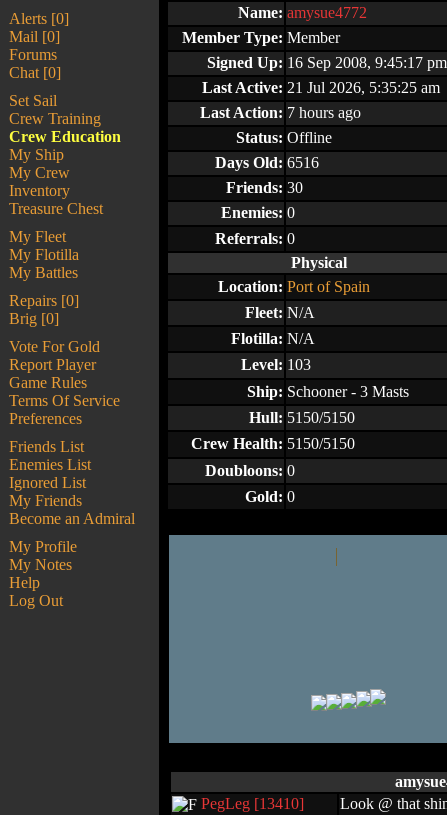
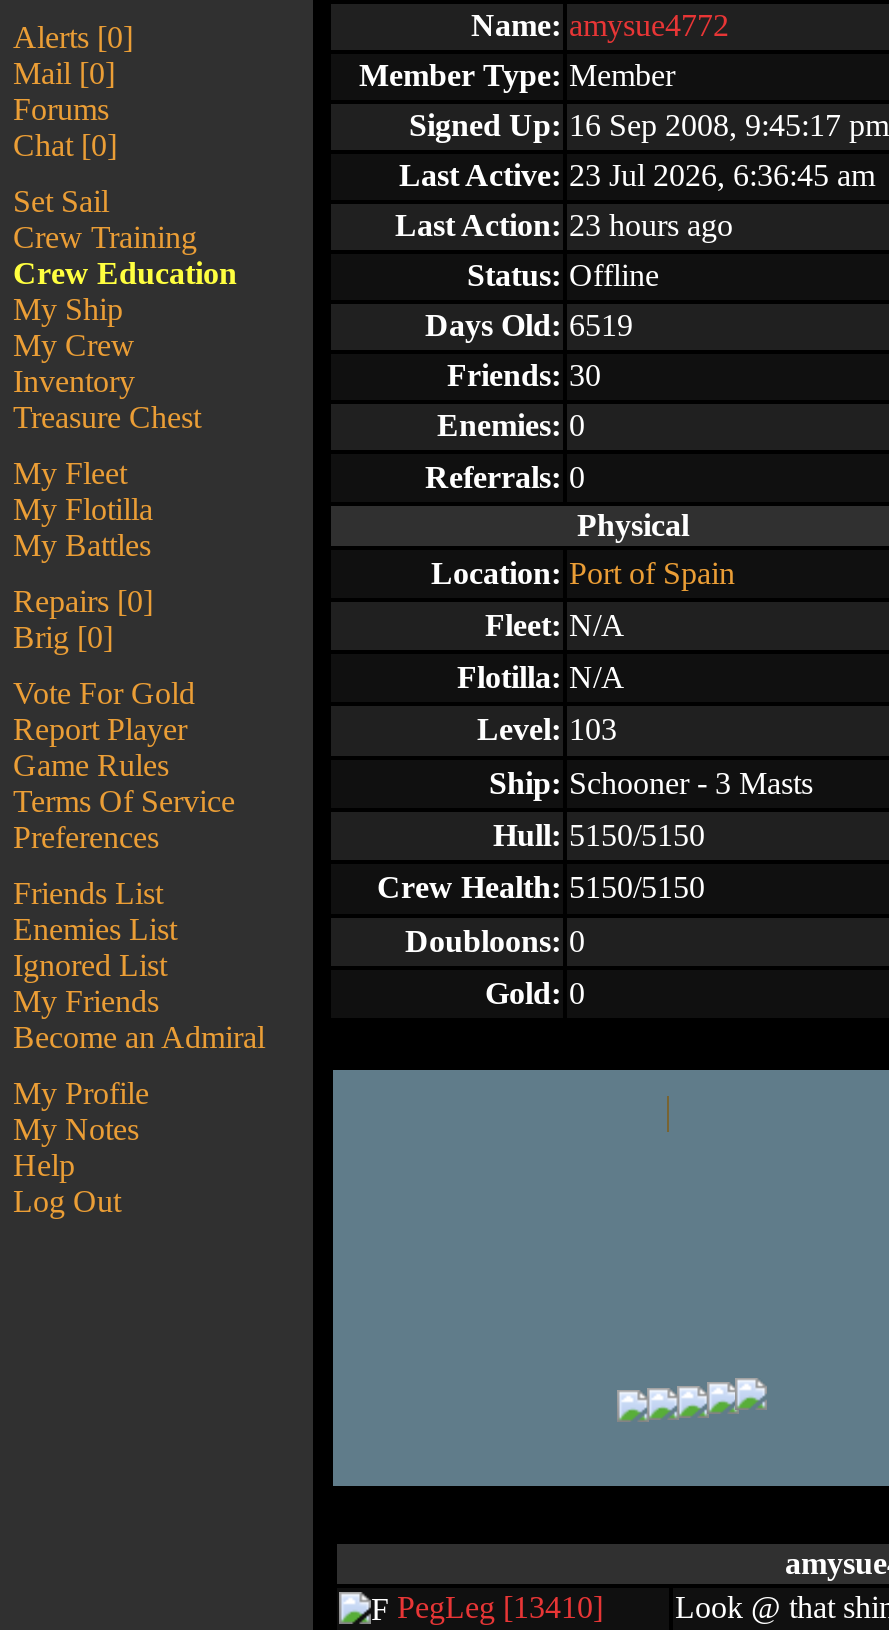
- Last Active: 21 Jul 2026, 5:35:25 am
+ Last Active: 23 Jul 2026, 6:36:45 am

- Last Action: 7 hours ago
+ Last Action: 23 hours ago

- Days Old: 6516
+ Days Old: 6519
